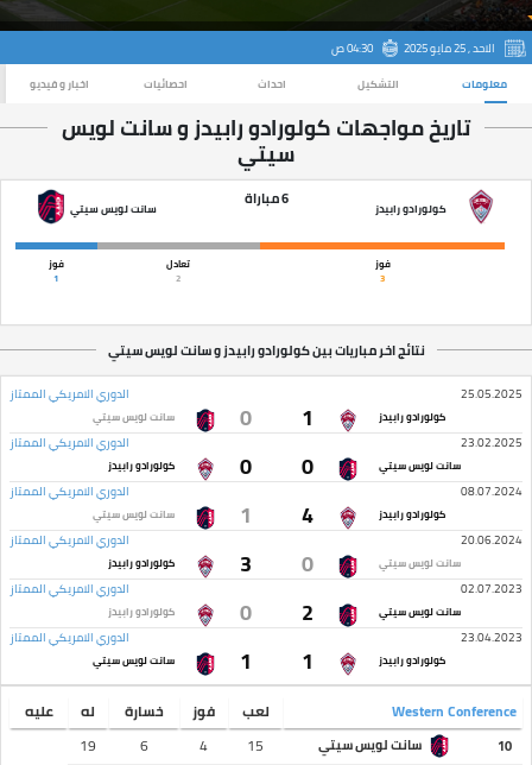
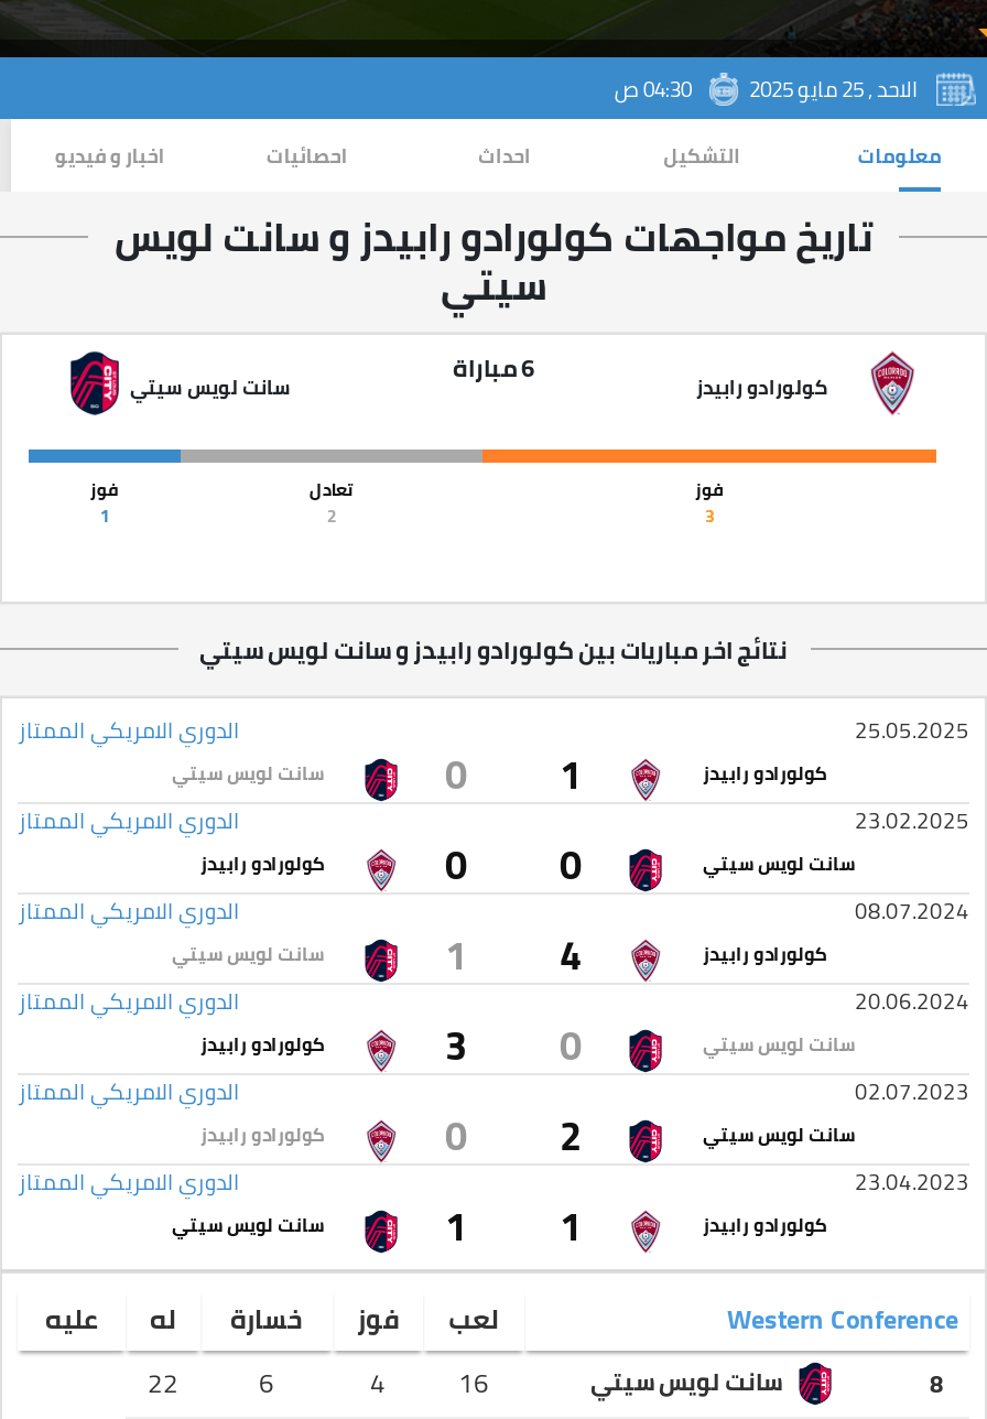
- 19
+ 22

- 15
+ 16

- 10
+ 8
